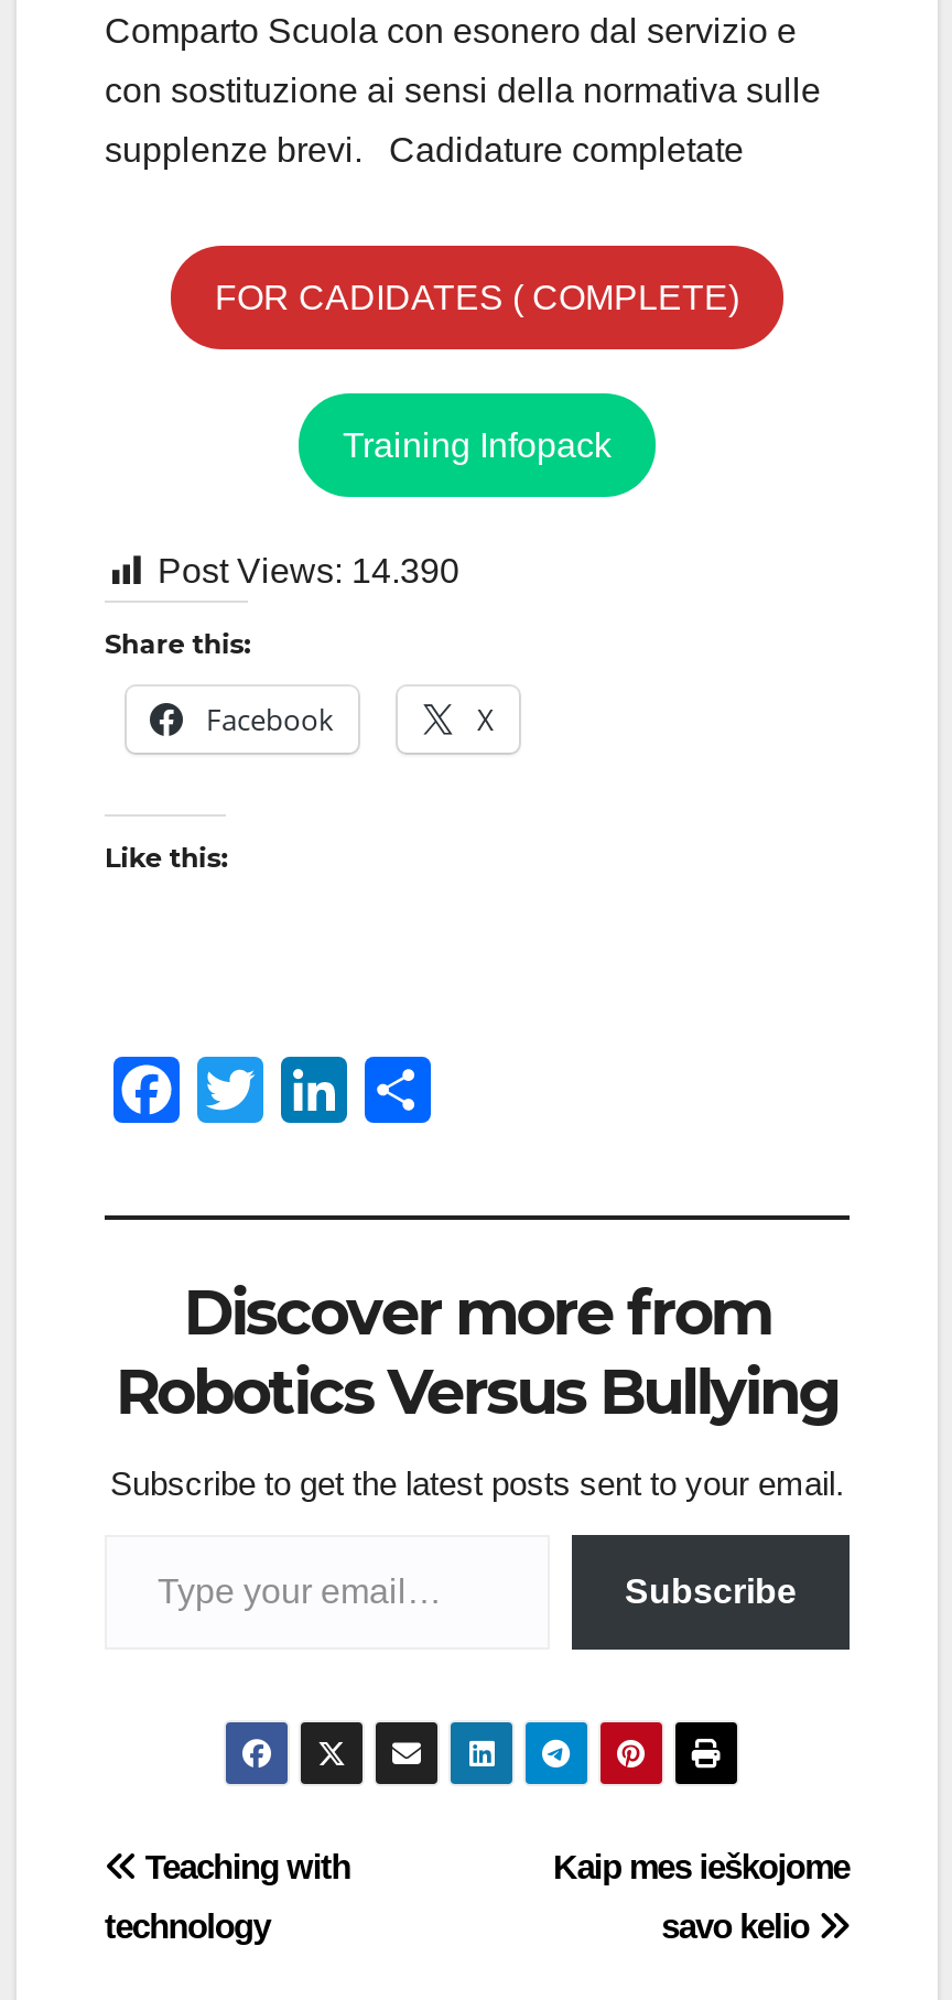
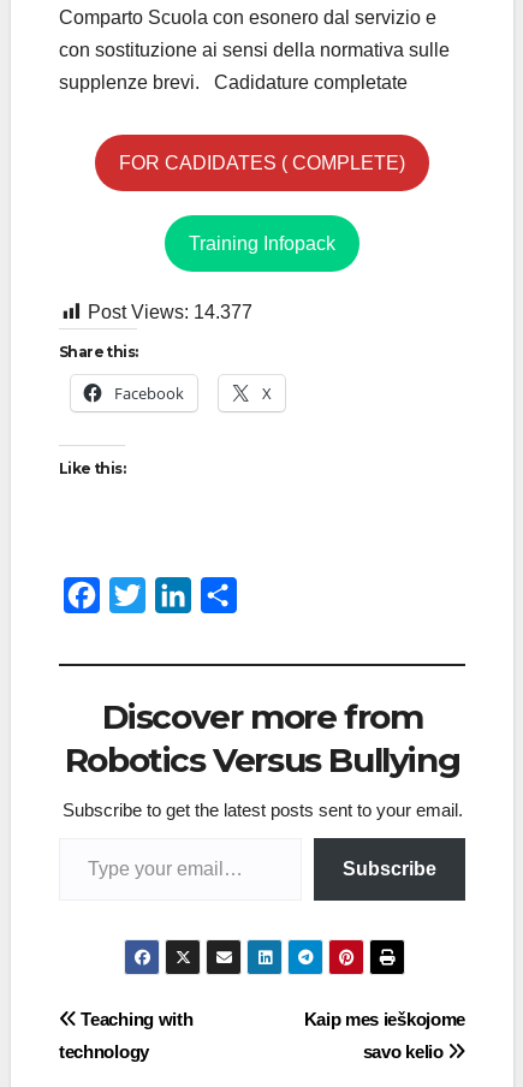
- Post Views: 14.390
+ Post Views: 14.377
